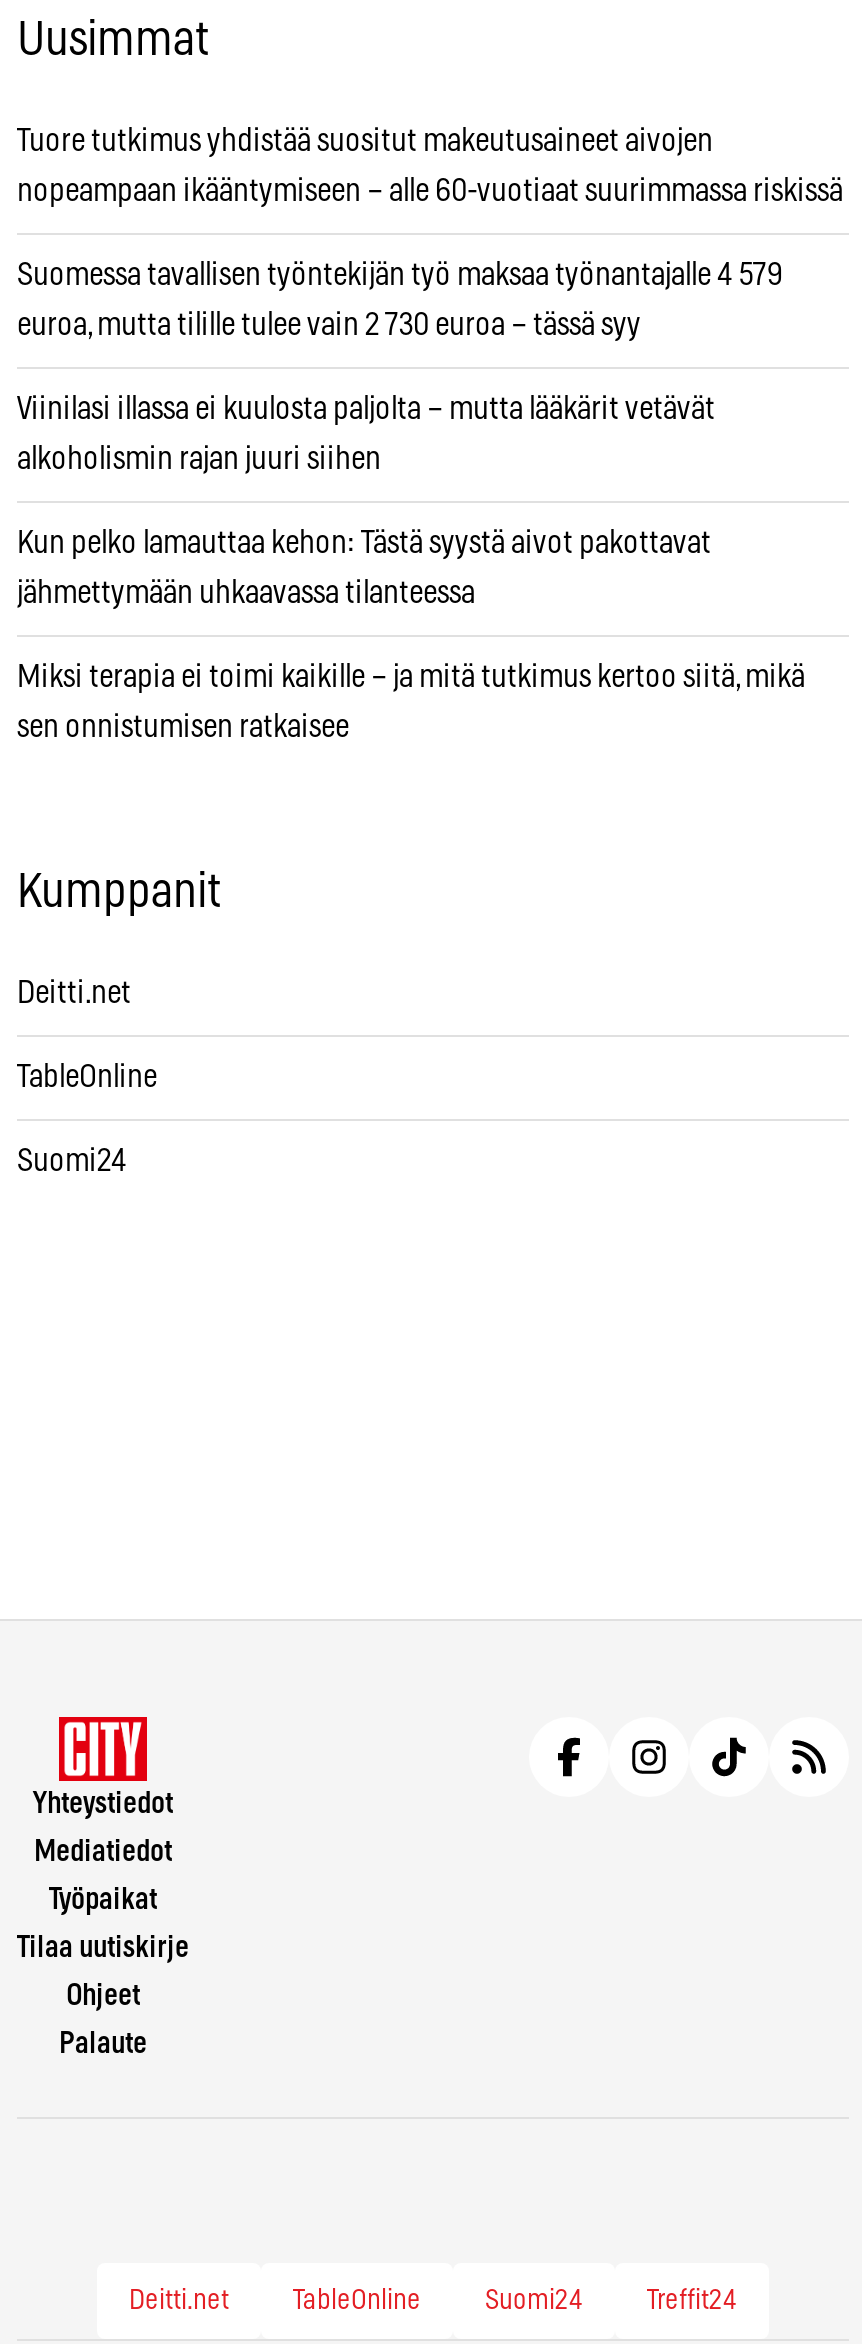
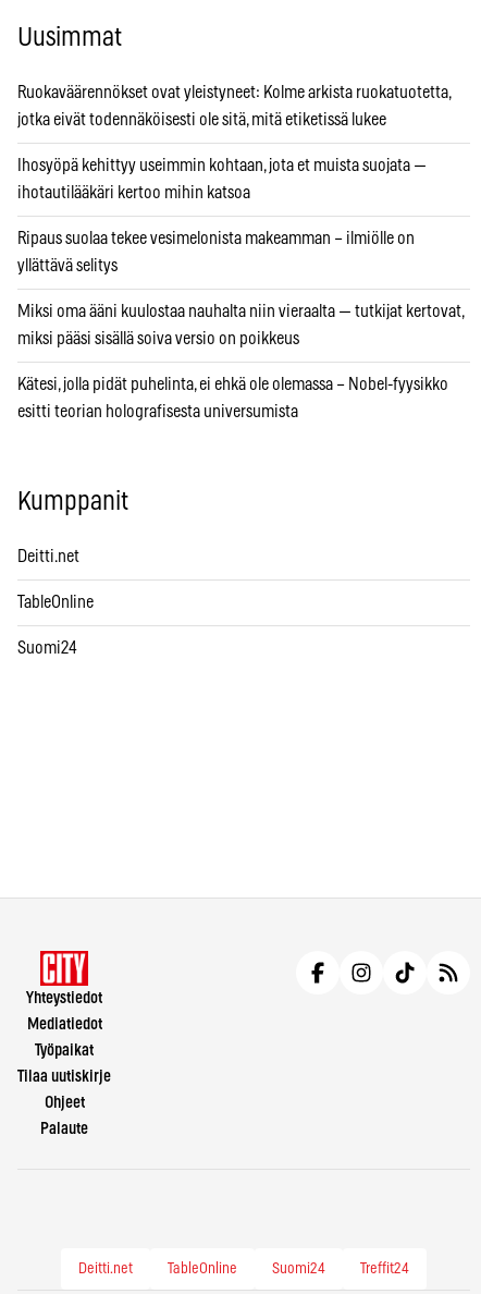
- Tuore tutkimus yhdistää suositut makeutusaineet aivojen
+ Ruokaväärennökset ovat yleistyneet: Kolme arkista ruokatuotetta,

- nopeampaan ikääntymiseen – alle 60-vuotiaat suurimmassa riskissä
+ jotka eivät todennäköisesti ole sitä, mitä etiketissä lukee

- Suomessa tavallisen työntekijän työ maksaa työnantajalle 4 579
+ Ihosyöpä kehittyy useimmin kohtaan, jota et muista suojata —

- euroa, mutta tilille tulee vain 2 730 euroa – tässä syy
+ ihotautilääkäri kertoo mihin katsoa

- Viinilasi illassa ei kuulosta paljolta – mutta lääkärit vetävät
+ Ripaus suolaa tekee vesimelonista makeamman – ilmiölle on

- alkoholismin rajan juuri siihen
+ yllättävä selitys

- Kun pelko lamauttaa kehon: Tästä syystä aivot pakottavat
+ Miksi oma ääni kuulostaa nauhalta niin vieraalta — tutkijat kertovat,

- jähmettymään uhkaavassa tilanteessa
+ miksi pääsi sisällä soiva versio on poikkeus

- Miksi terapia ei toimi kaikille – ja mitä tutkimus kertoo siitä, mikä
+ Kätesi, jolla pidät puhelinta, ei ehkä ole olemassa – Nobel-fyysikko

- sen onnistumisen ratkaisee
+ esitti teorian holografisesta universumista
